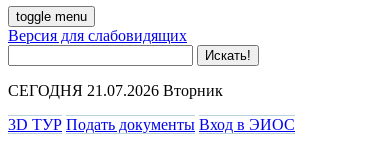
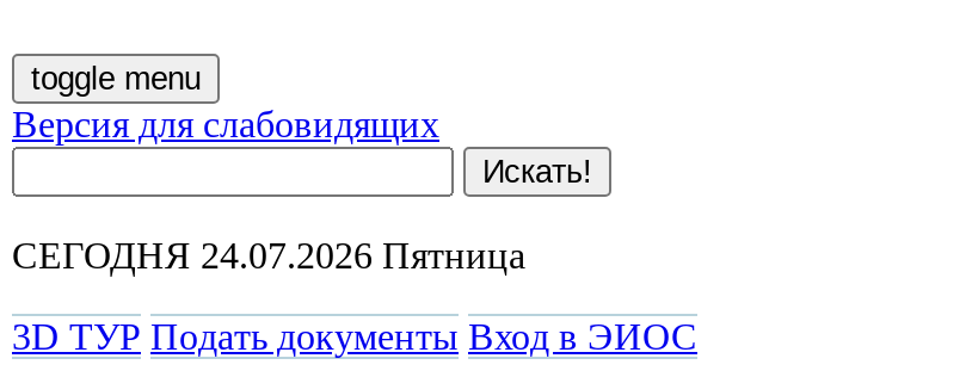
- СЕГОДНЯ 21.07.2026 Вторник
+ СЕГОДНЯ 24.07.2026 Пятница
